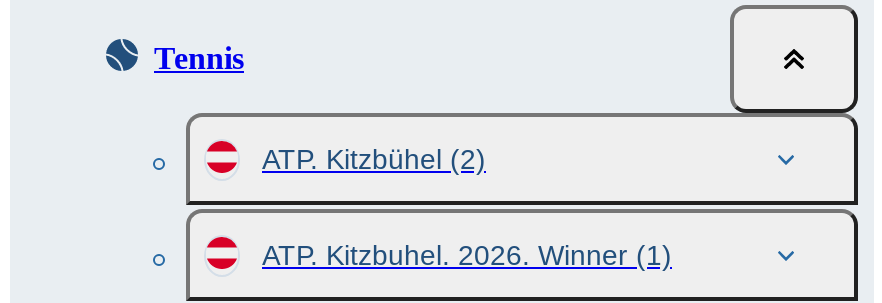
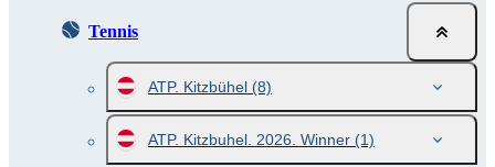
- ATP. Kitzbühel (2)
+ ATP. Kitzbühel (8)
